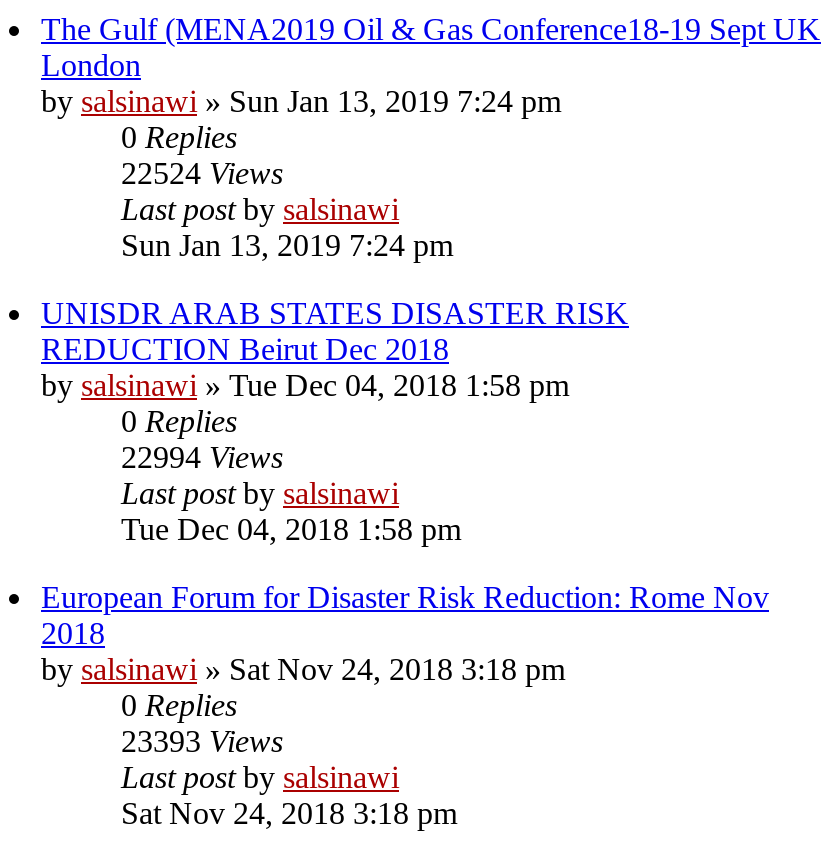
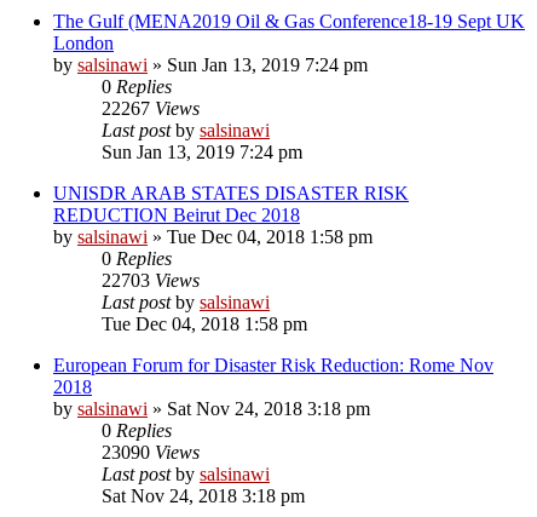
- 22524 Views
+ 22267 Views

- 22994 Views
+ 22703 Views

- 23393 Views
+ 23090 Views
